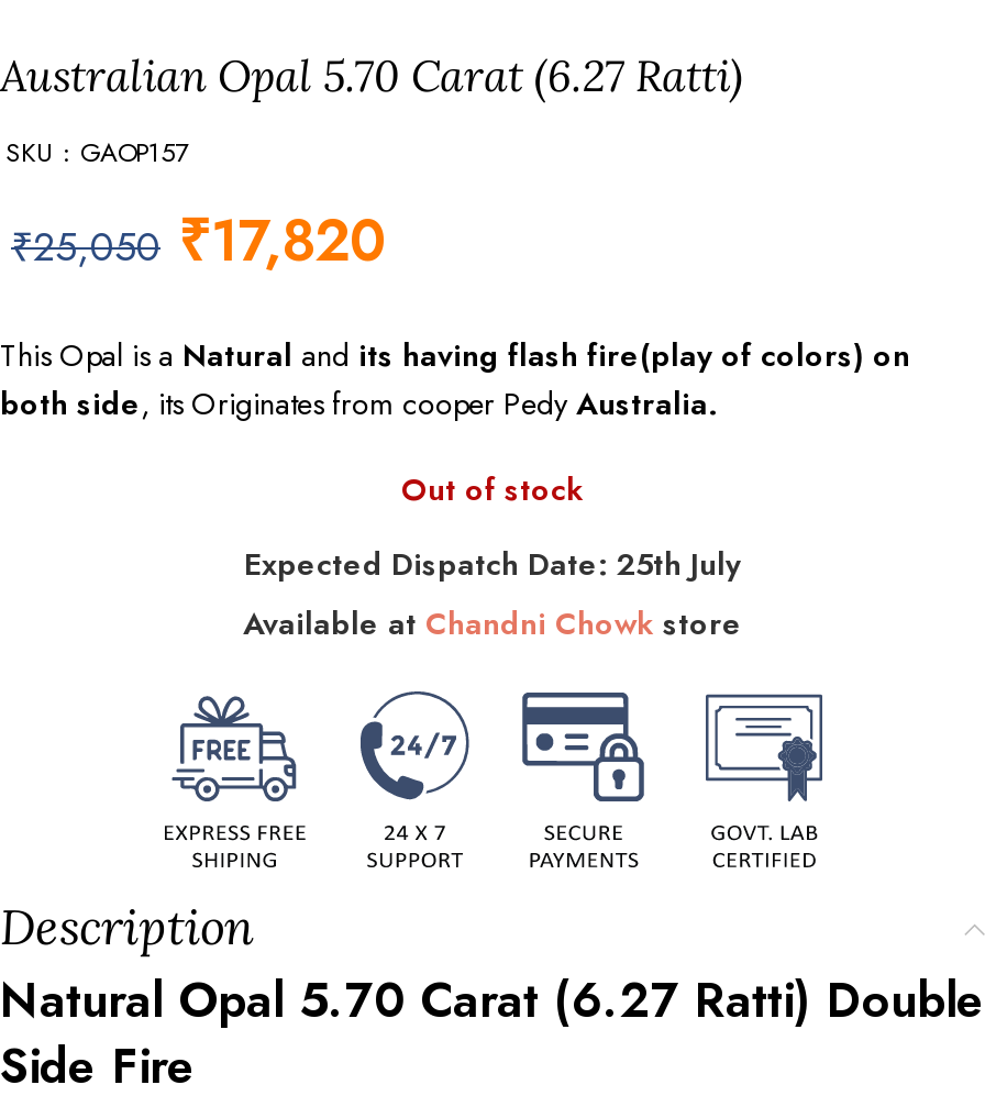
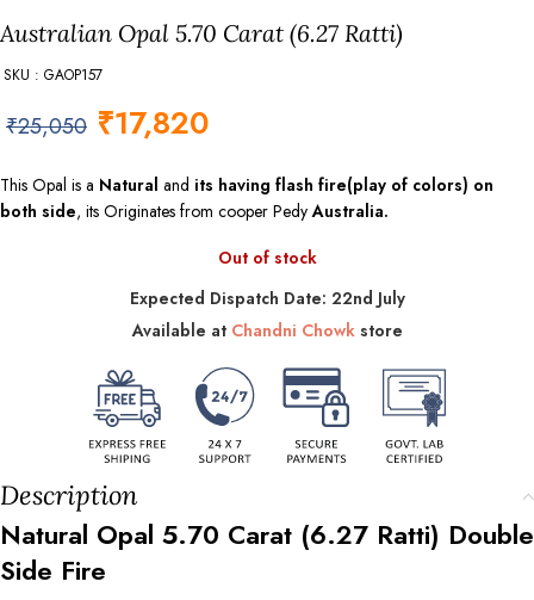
- Expected Dispatch Date: 25th July
+ Expected Dispatch Date: 22nd July
